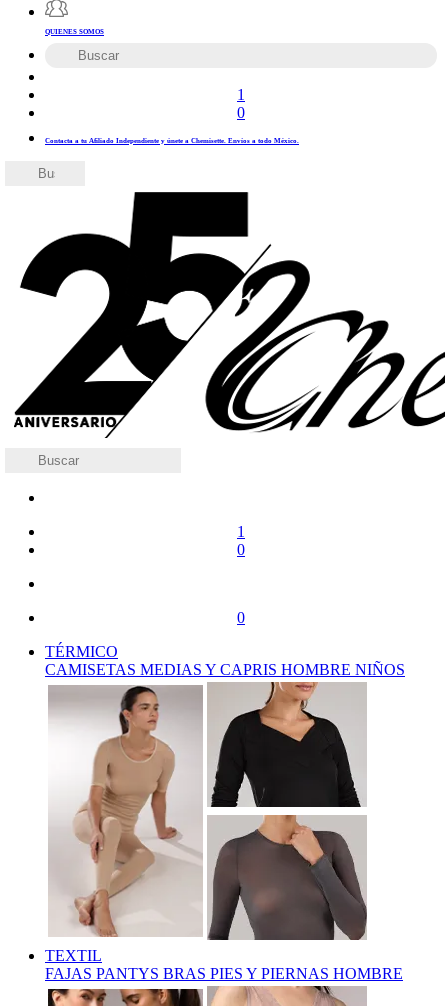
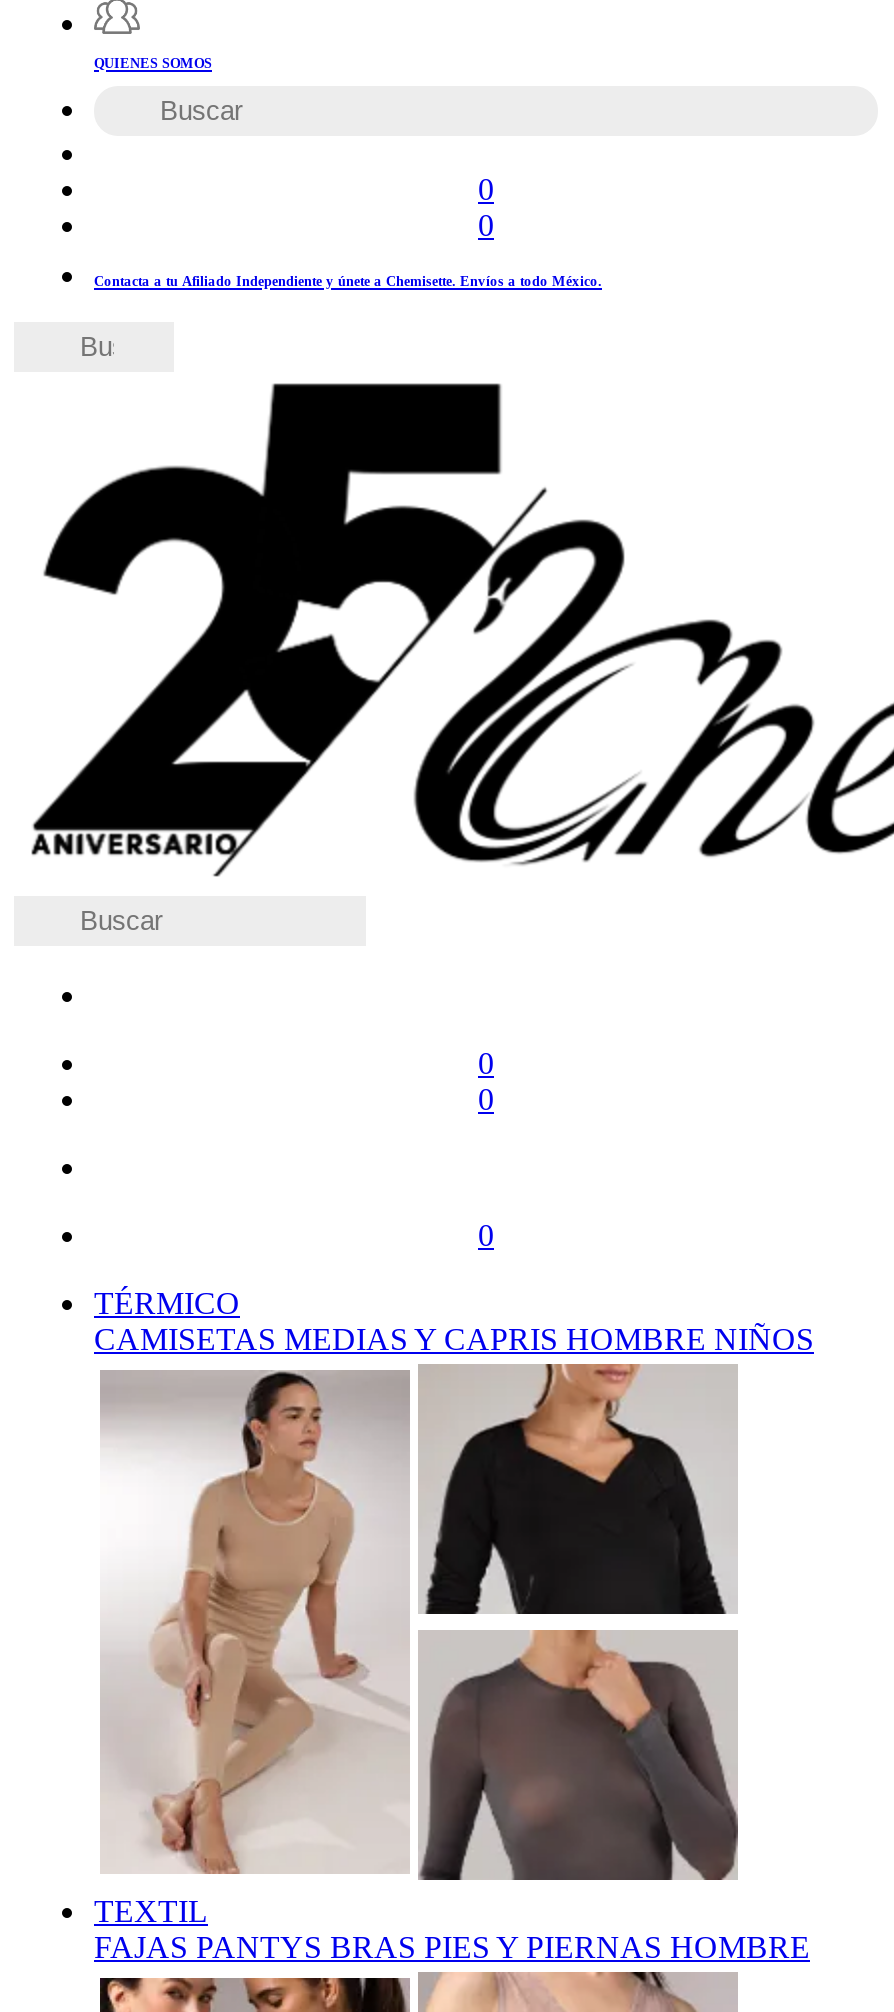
- 1
+ 0

- 1
+ 0
